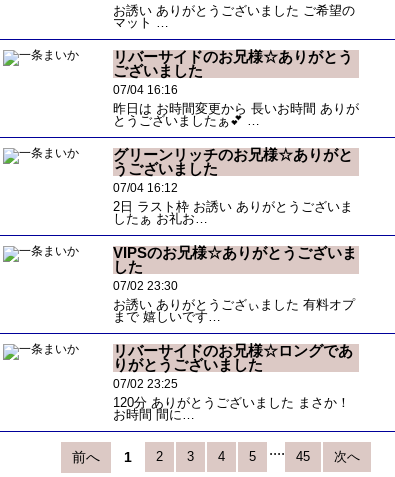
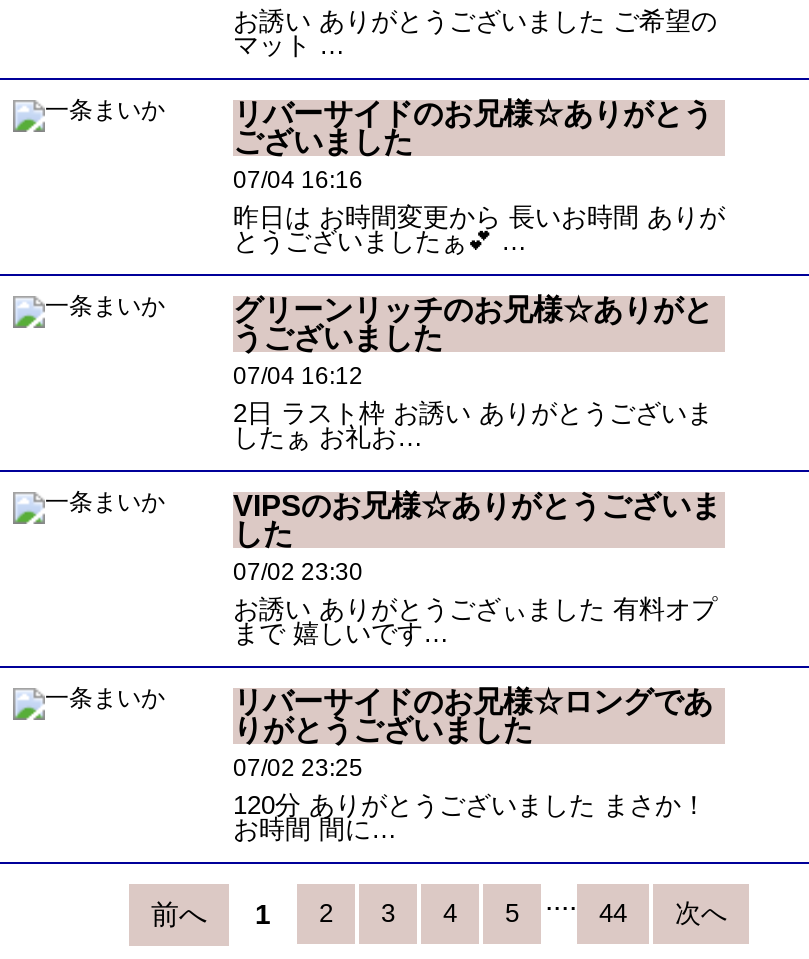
- 45
+ 44
